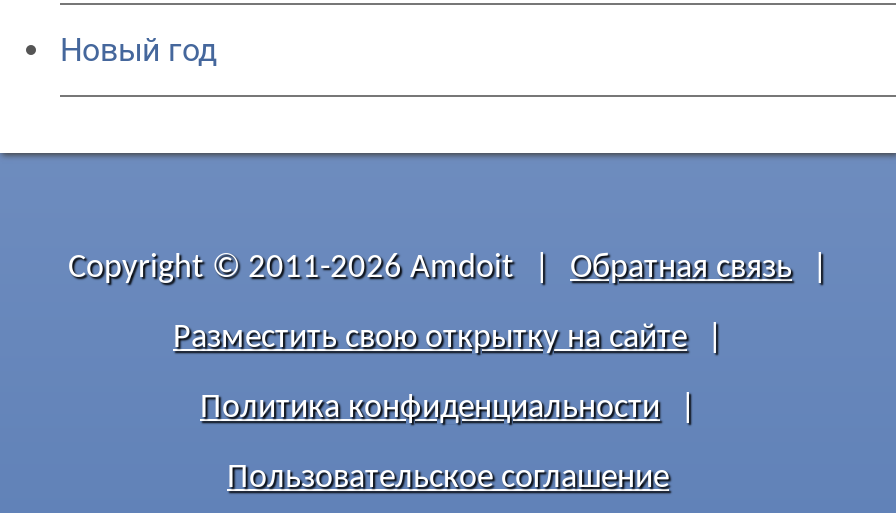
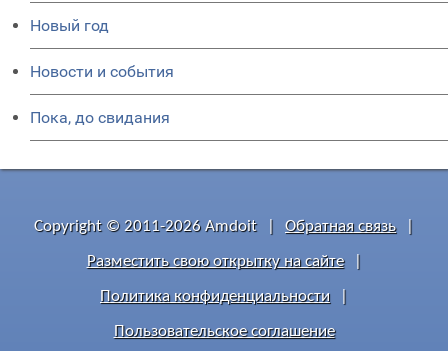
+ Новости и события
+ Пока, до свидания
